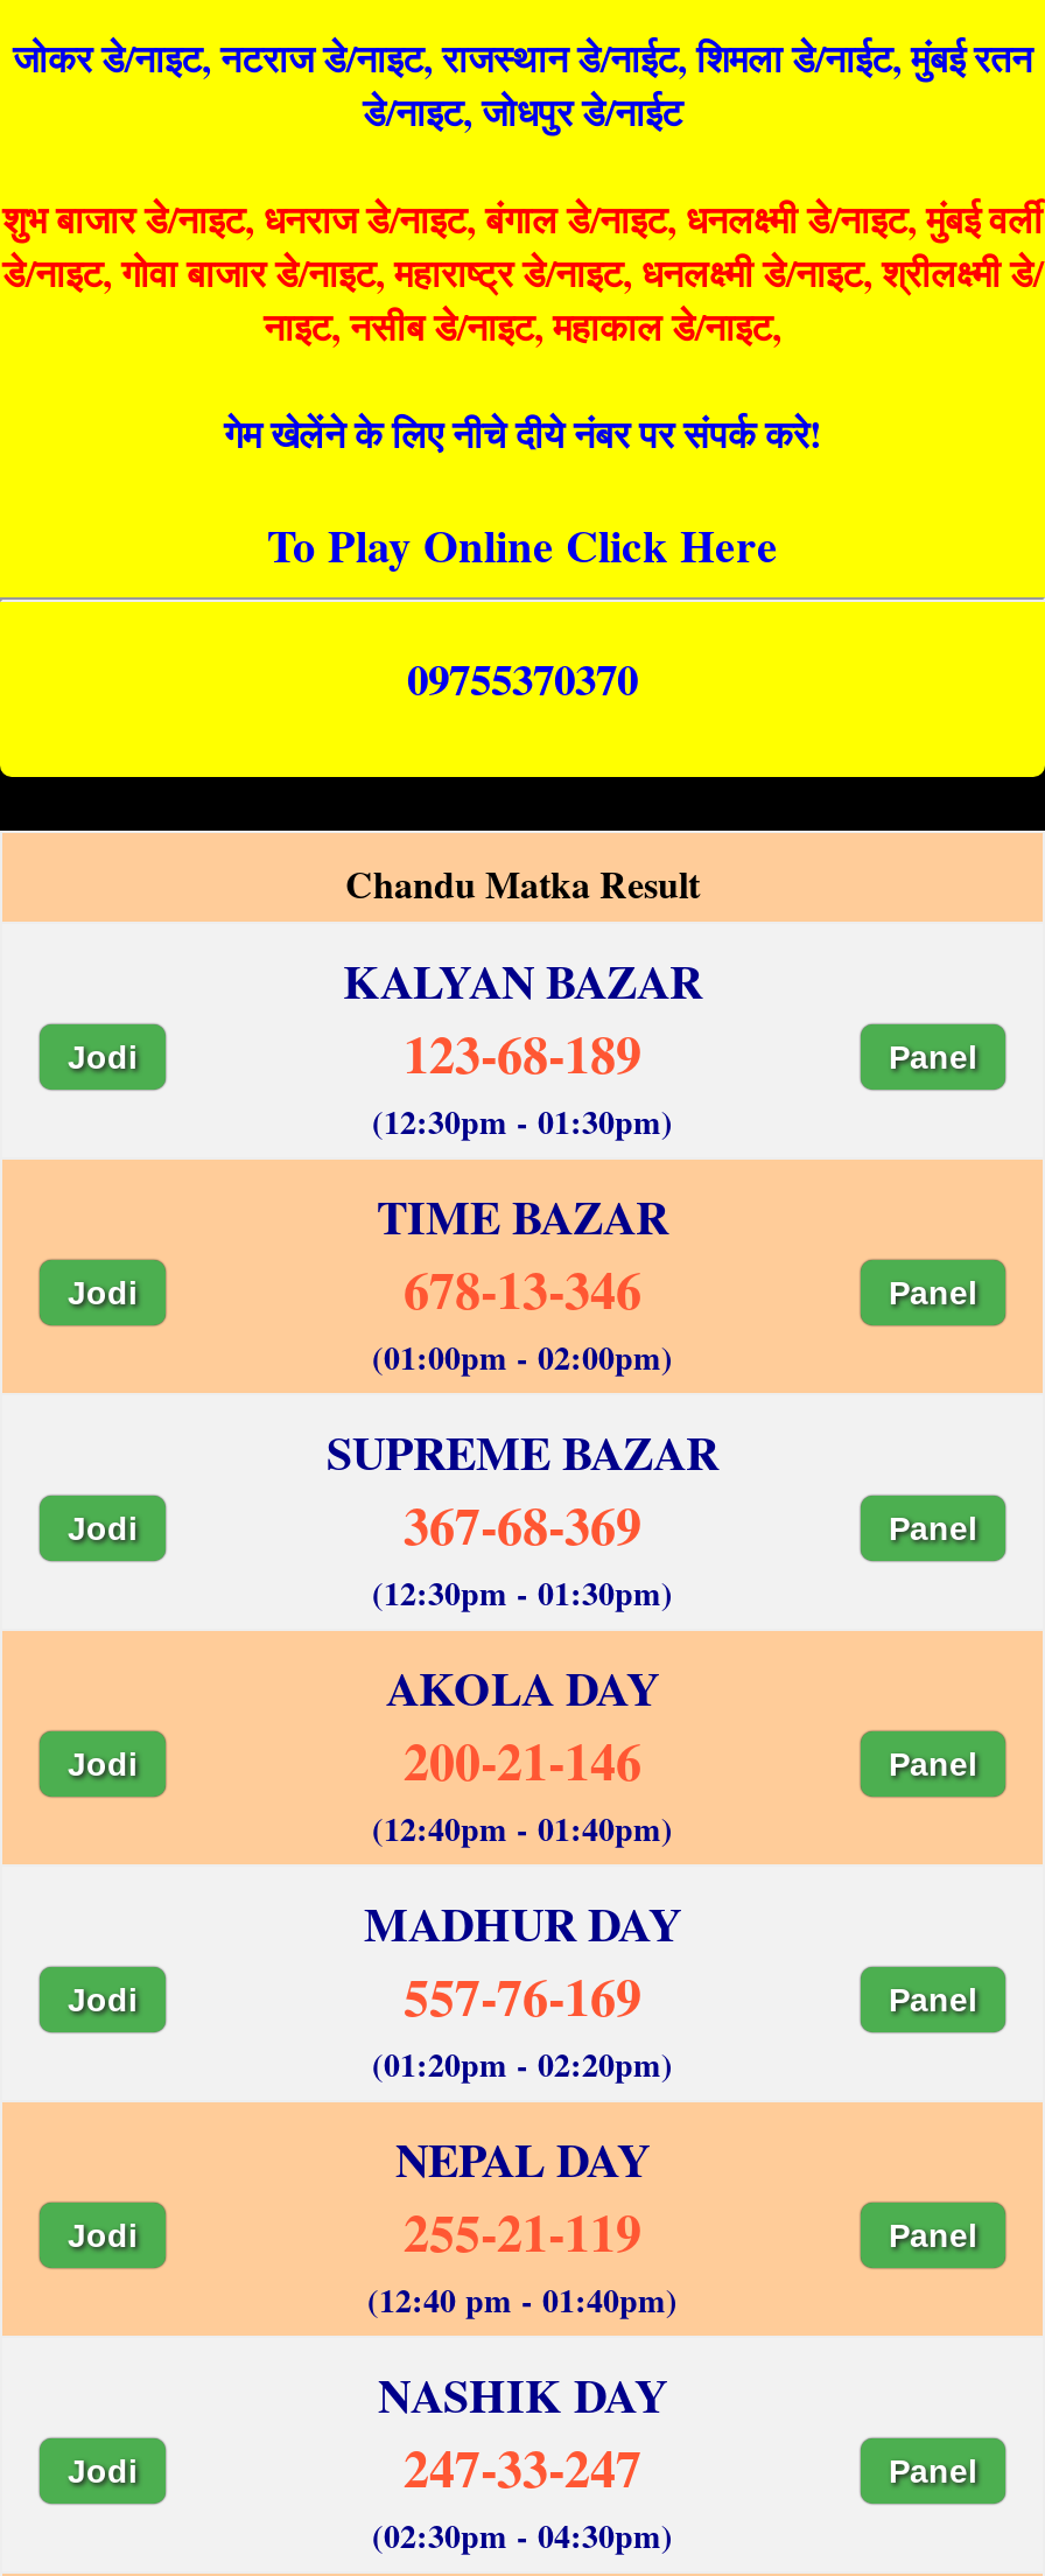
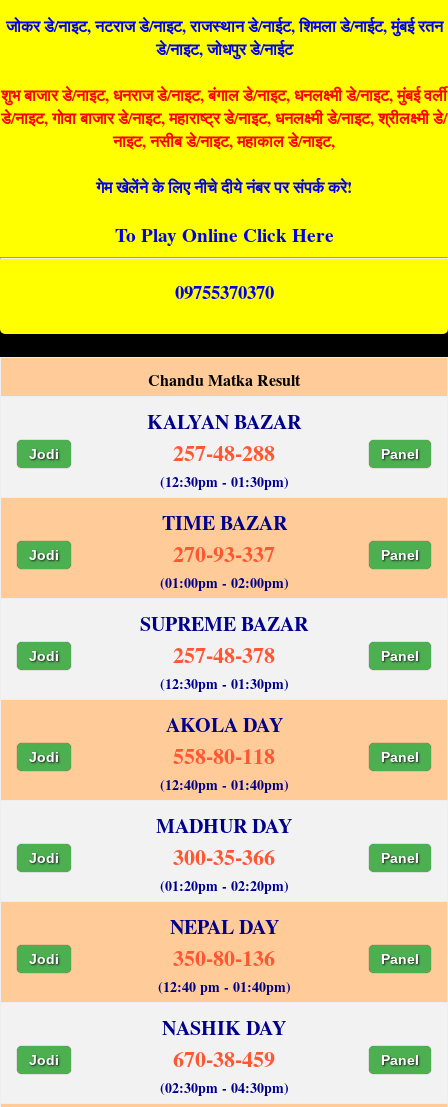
- 123-68-189
+ 257-48-288

- 678-13-346
+ 270-93-337

- 367-68-369
+ 257-48-378

- 200-21-146
+ 558-80-118

- 557-76-169
+ 300-35-366

- 255-21-119
+ 350-80-136

- 247-33-247
+ 670-38-459
